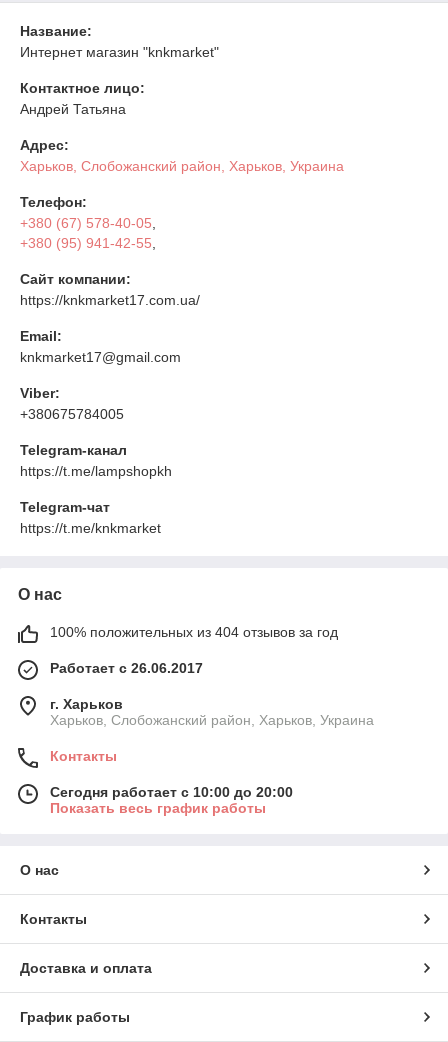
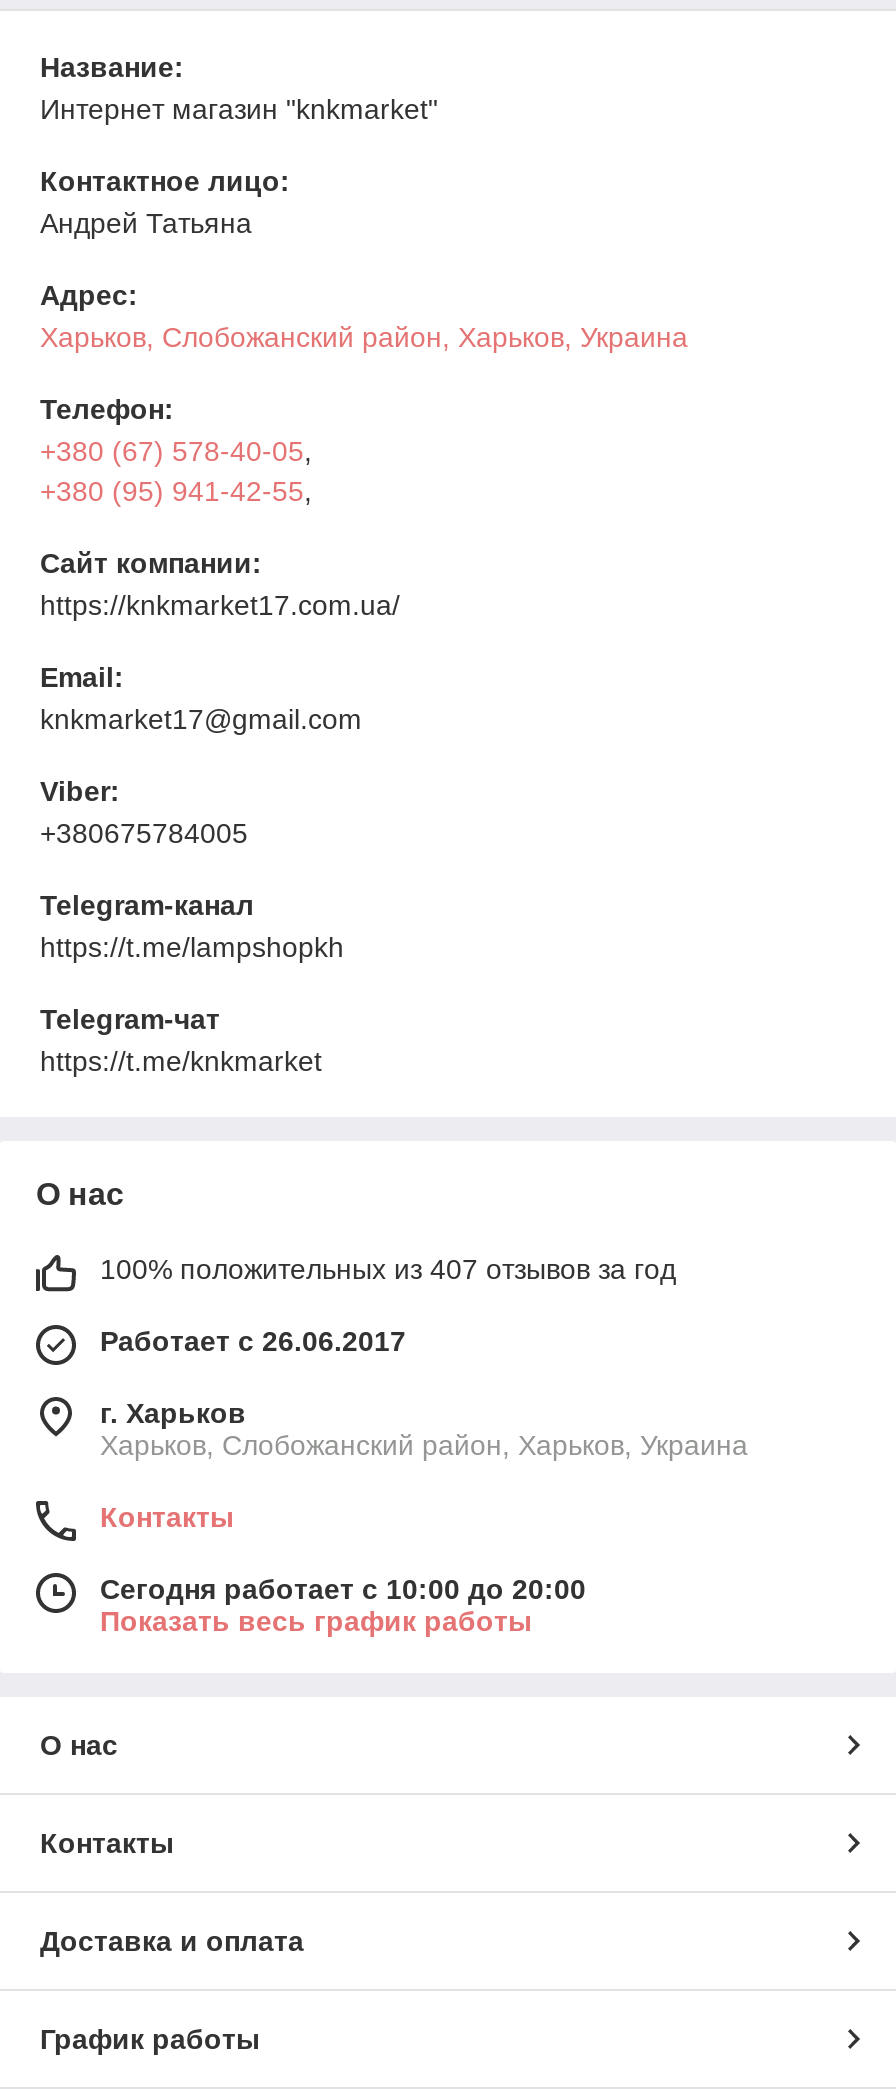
- 100% положительных из 404 отзывов за год
+ 100% положительных из 407 отзывов за год
